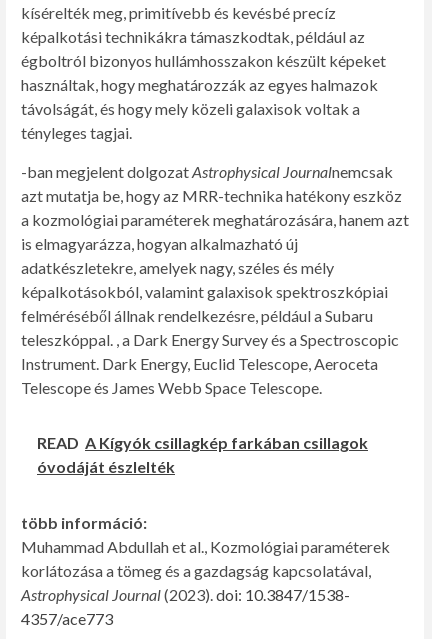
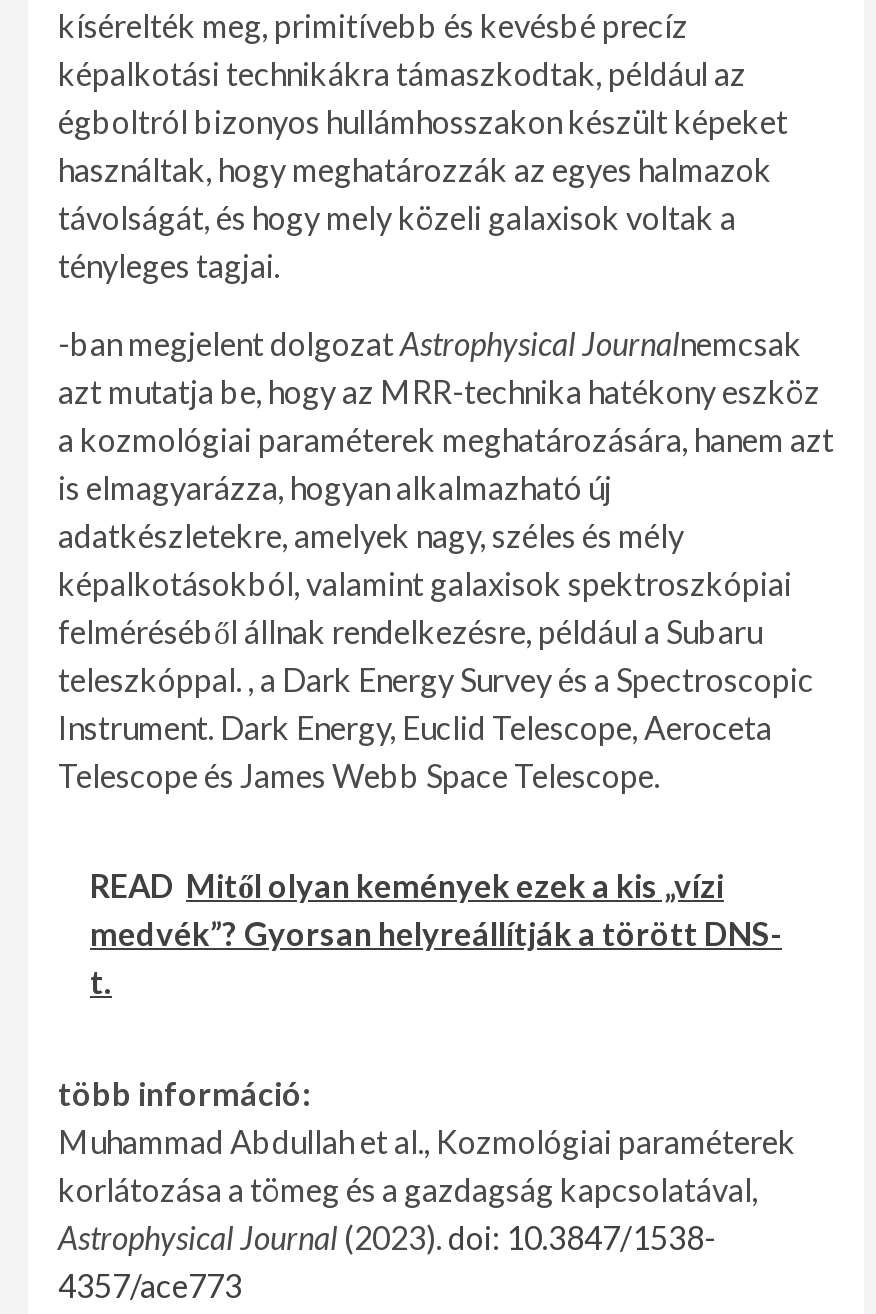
- READ A Kígyók csillagkép farkában csillagok
- óvodáját észlelték
+ READ Mitől olyan kemények ezek a kis „vízi
+ medvék”? Gyorsan helyreállítják a törött DNS-
+ t.
